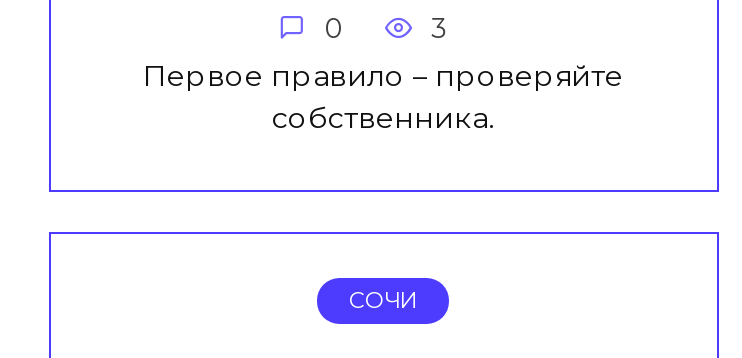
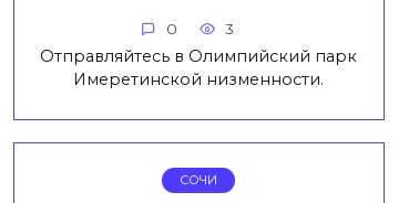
- Первое правило – проверяйте
- собственника.
+ Отправляйтесь в Олимпийский парк
+ Имеретинской низменности.
